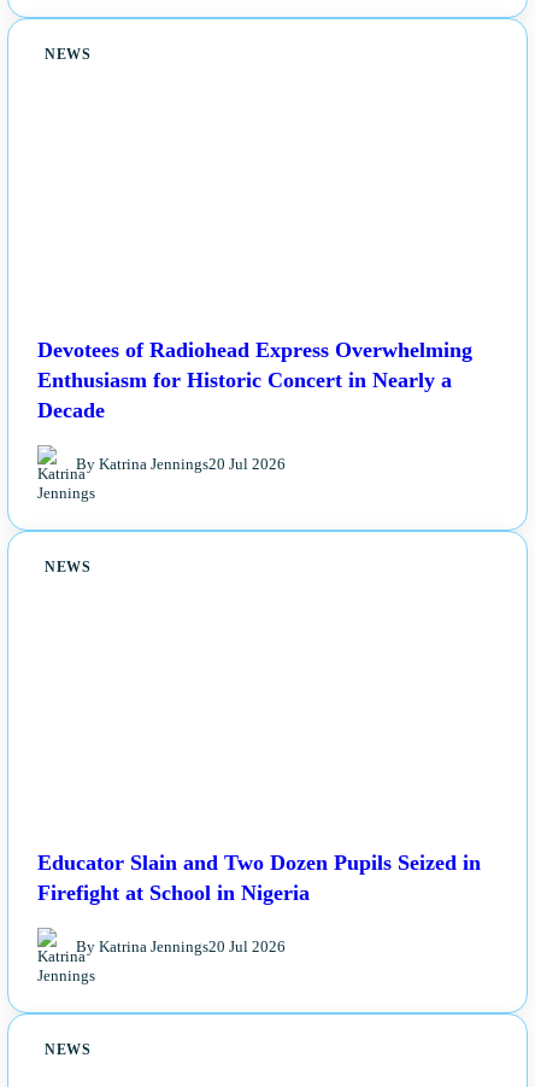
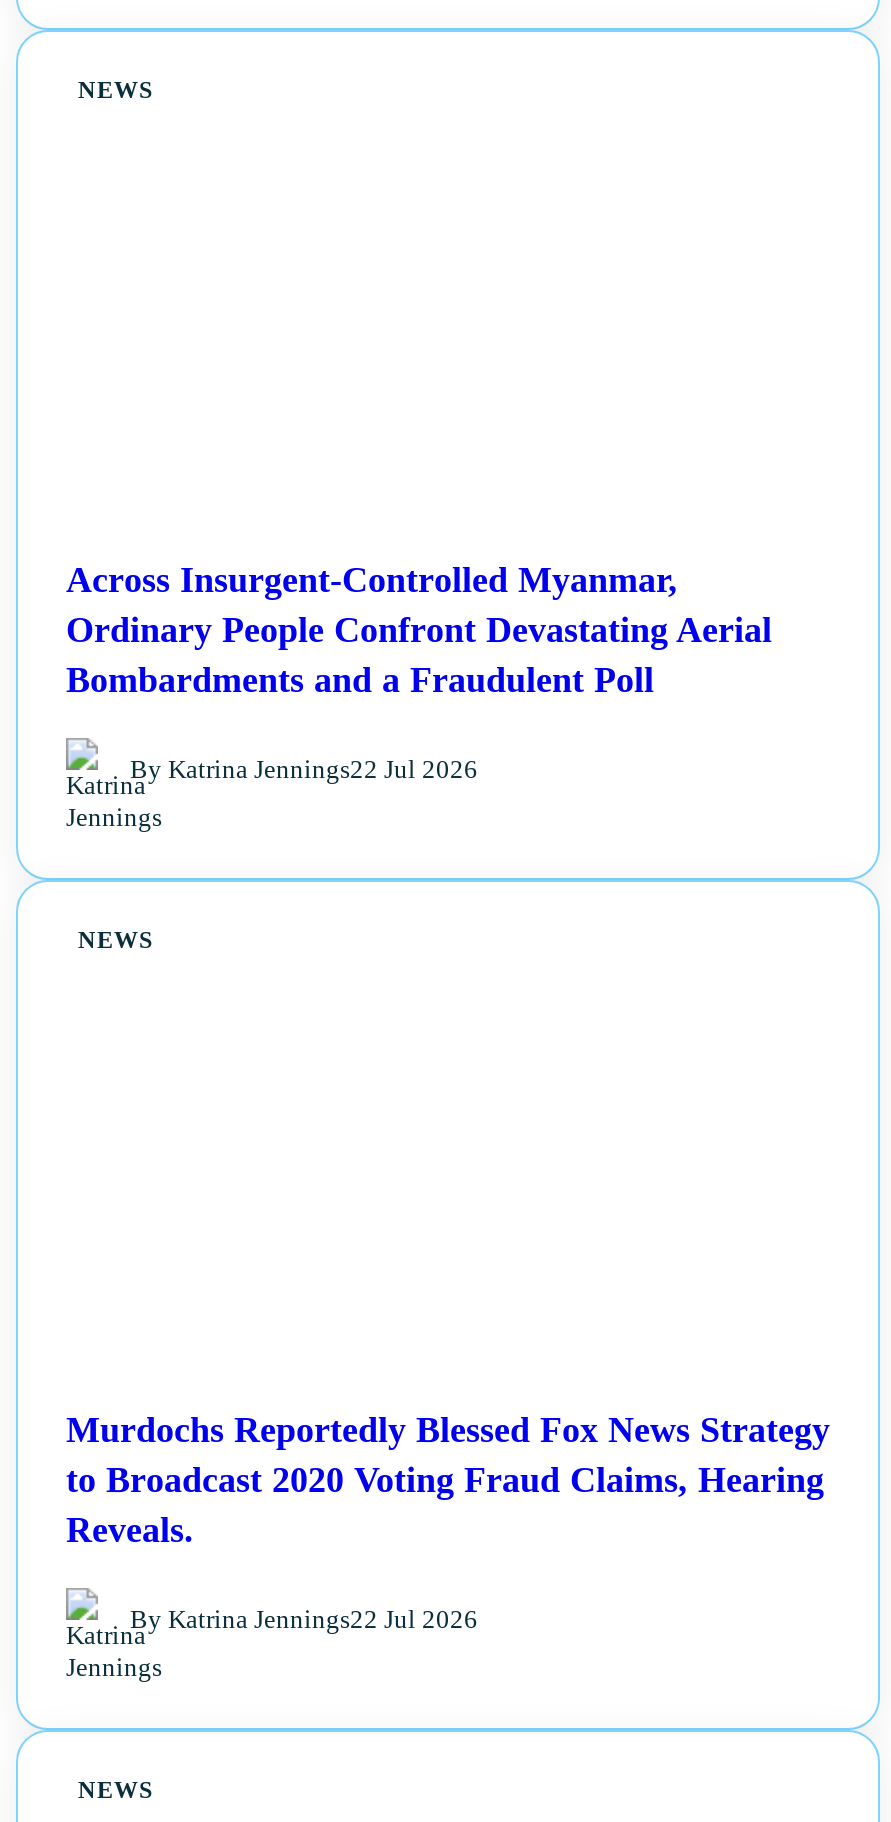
- Devotees of Radiohead Express Overwhelming
- Enthusiasm for Historic Concert in Nearly a
- Decade
+ Across Insurgent-Controlled Myanmar,
+ Ordinary People Confront Devastating Aerial
+ Bombardments and a Fraudulent Poll

- By Katrina Jennings20 Jul 2026
+ By Katrina Jennings22 Jul 2026

- Educator Slain and Two Dozen Pupils Seized in
- Firefight at School in Nigeria
+ Murdochs Reportedly Blessed Fox News Strategy
+ to Broadcast 2020 Voting Fraud Claims, Hearing
+ Reveals.

- By Katrina Jennings20 Jul 2026
+ By Katrina Jennings22 Jul 2026
